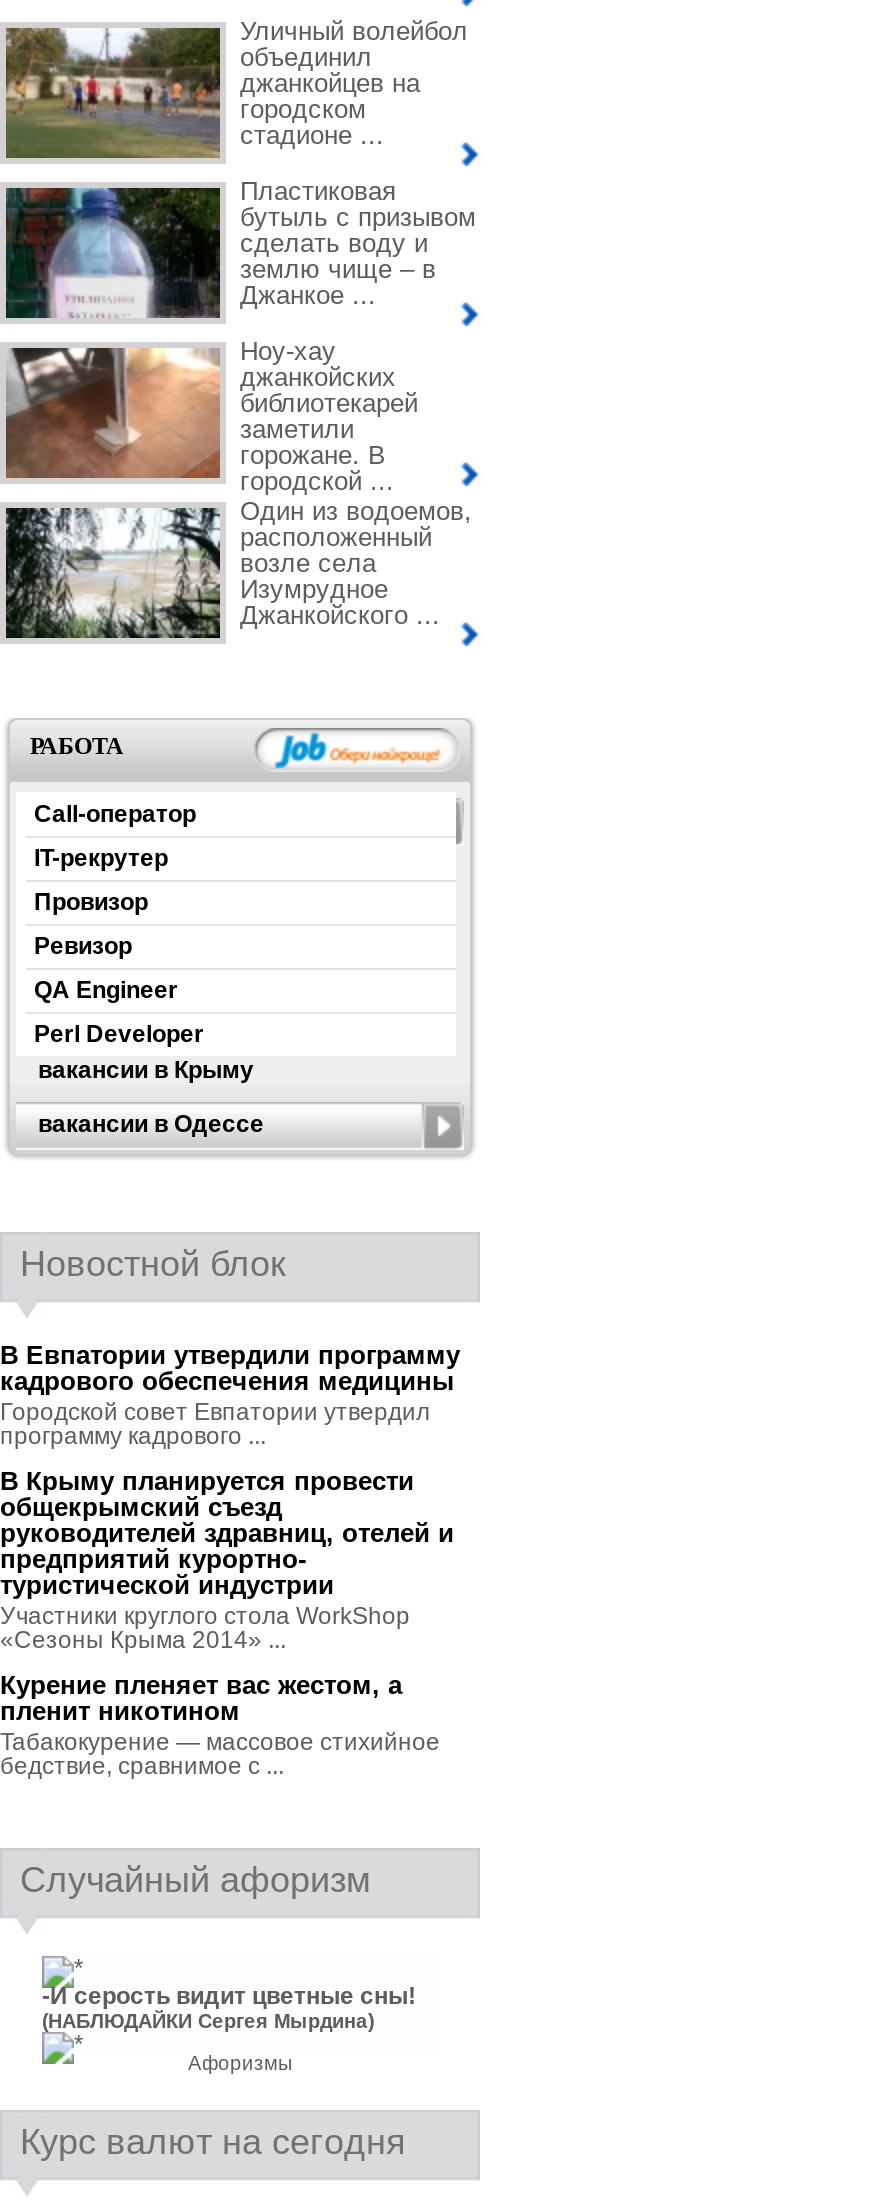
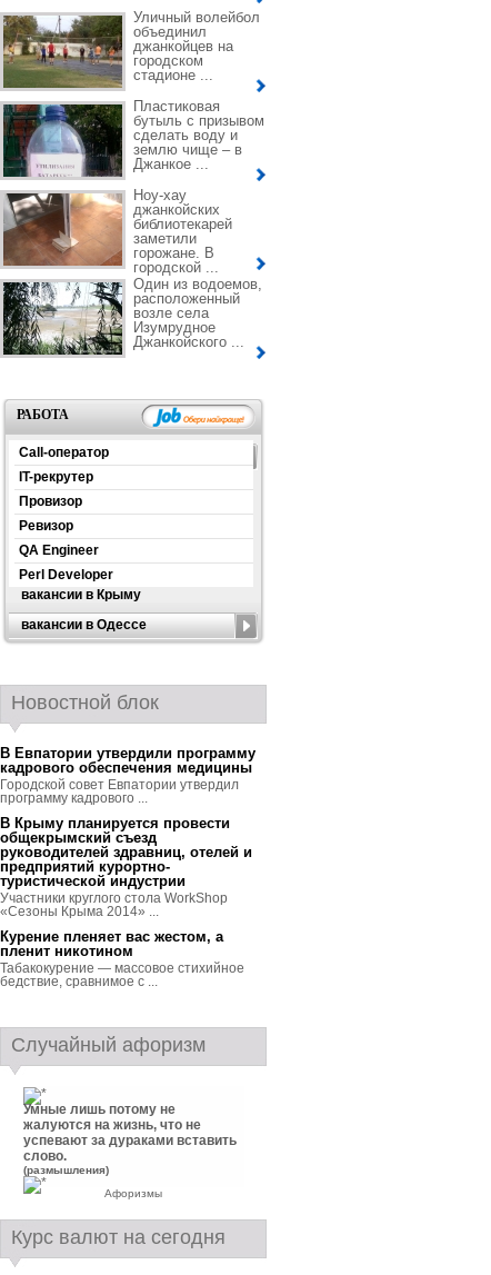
- -И серость видит цветные сны!
- (НАБЛЮДАЙКИ Сергея Мырдина)
+ Умные лишь потому не
+ жалуются на жизнь, что не
+ успевают за дураками вставить
+ слово.
+ (размышления)
